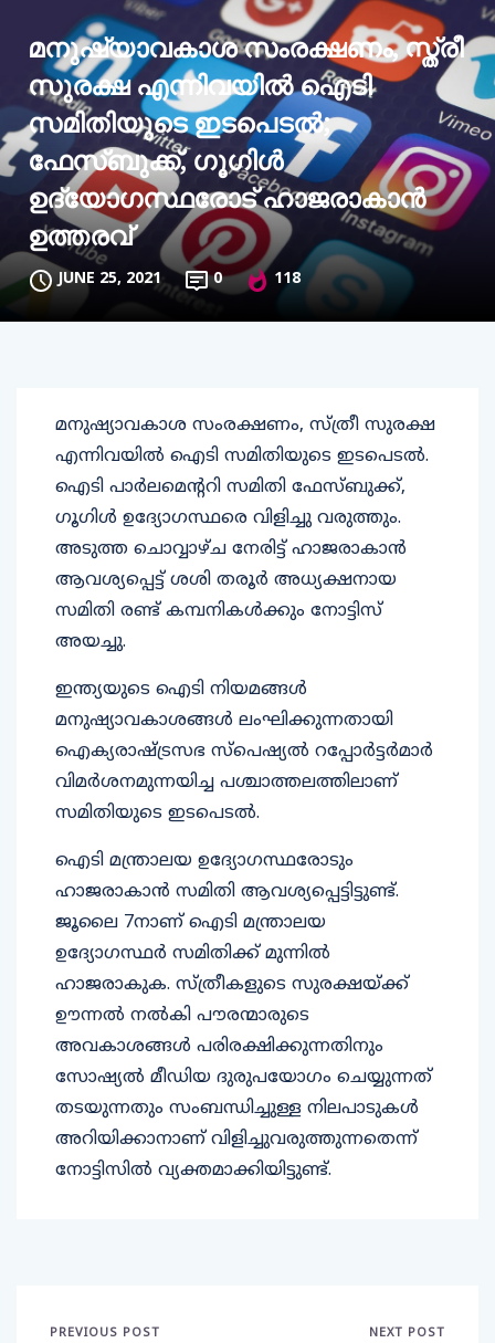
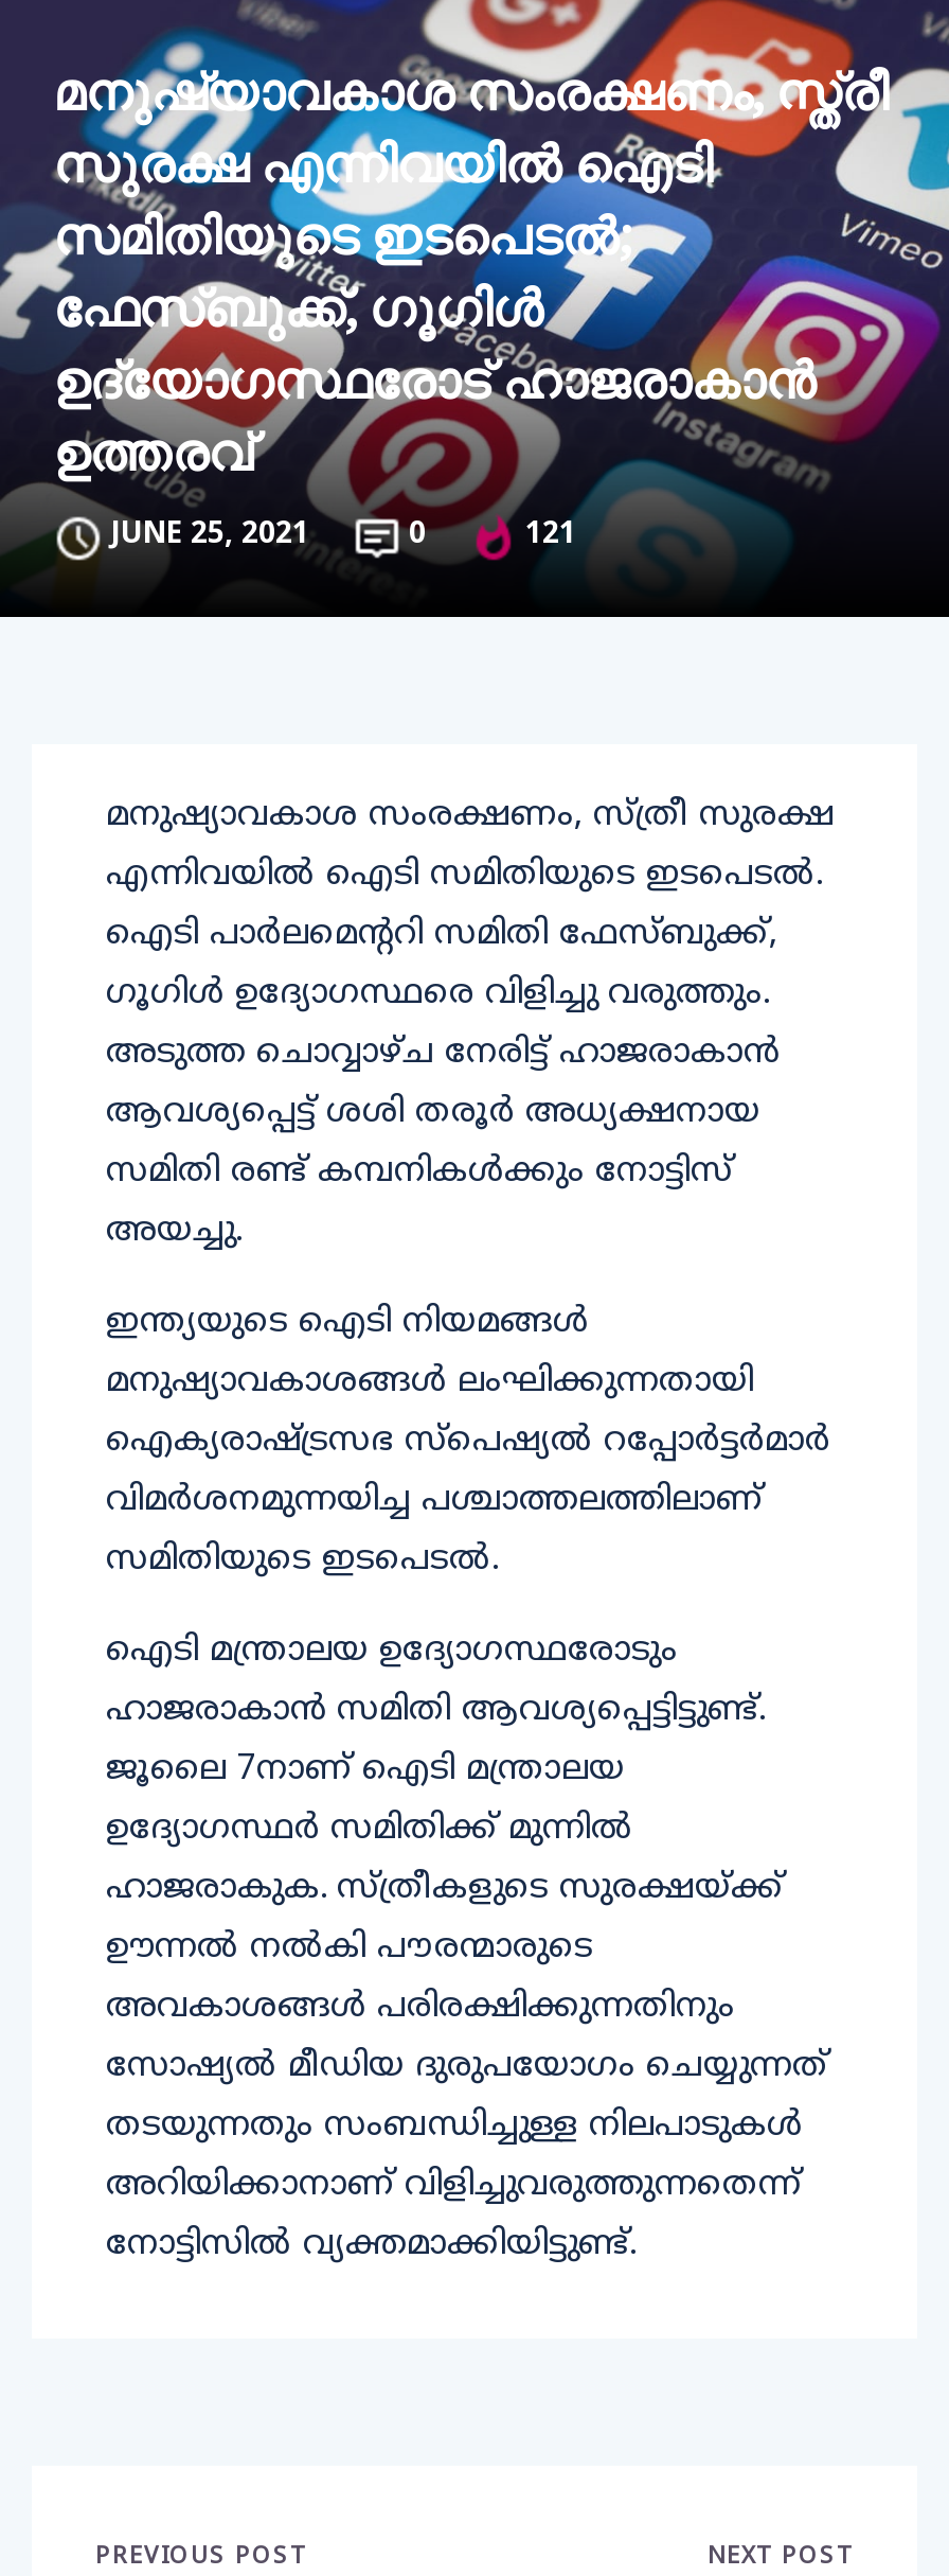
- 118
+ 121
